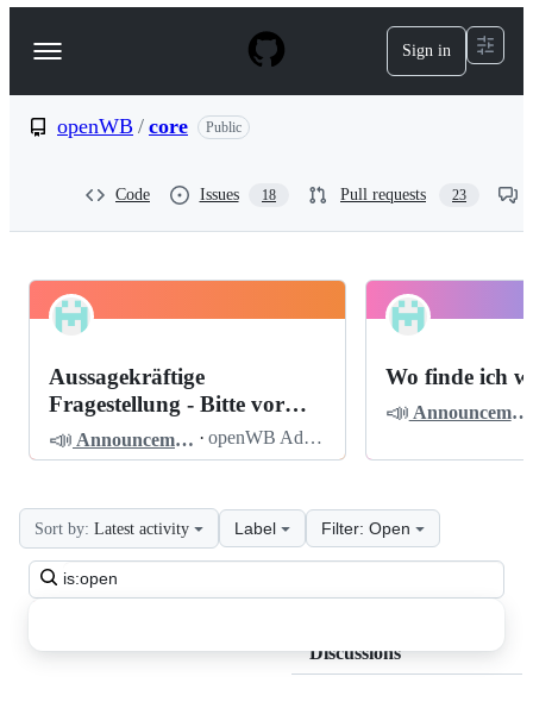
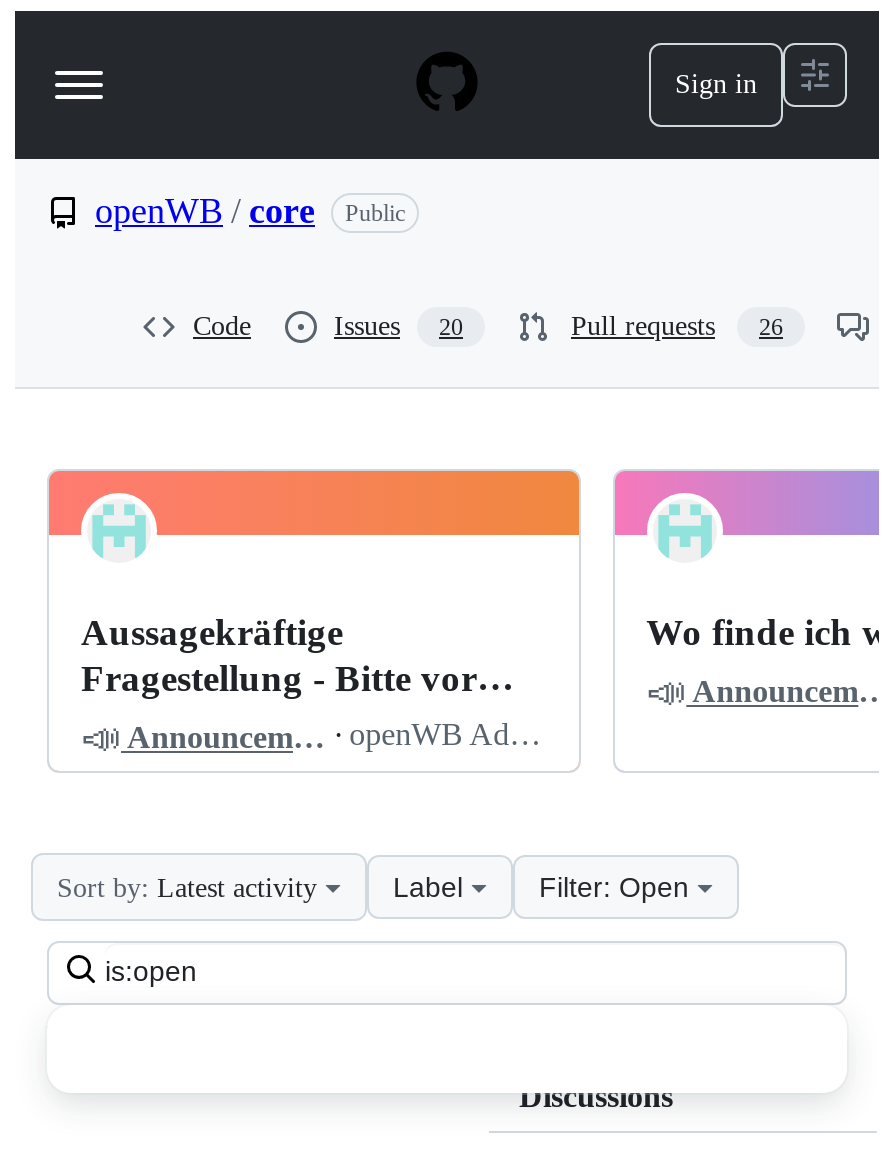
- Issues 18
+ Issues 20

- Pull requests 23
+ Pull requests 26
